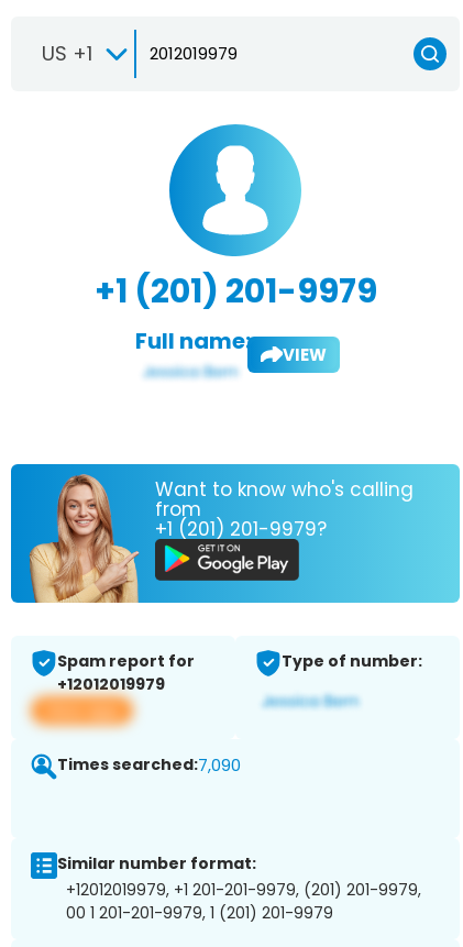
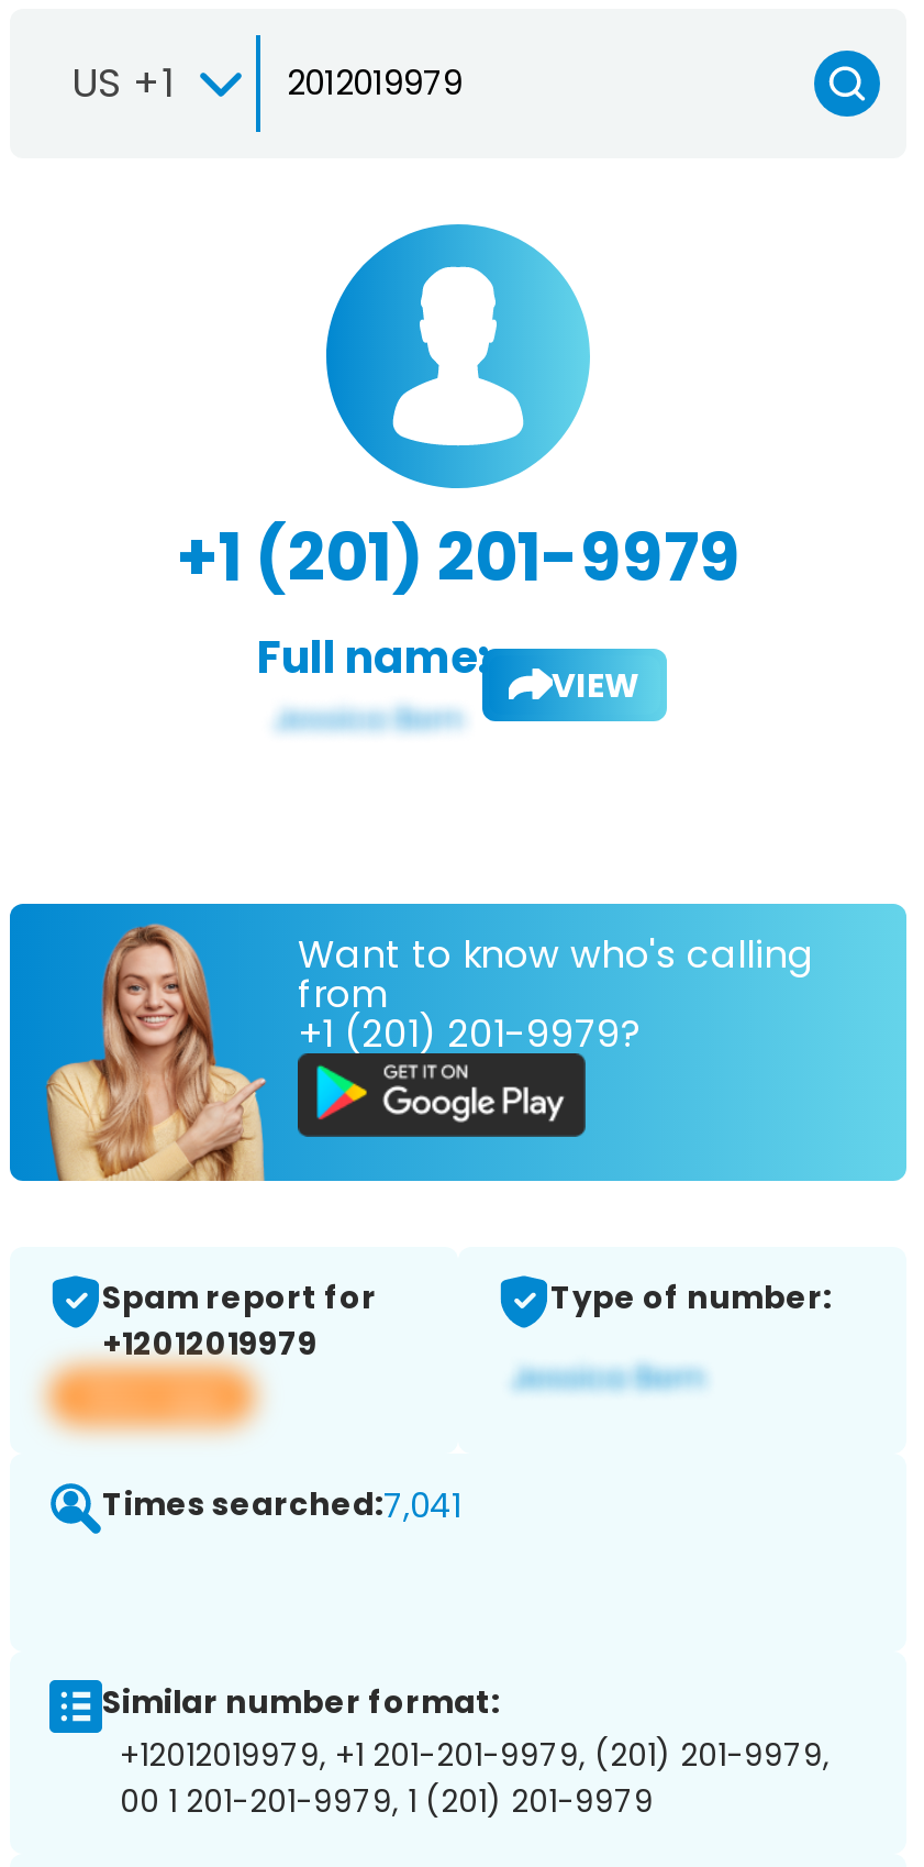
- Times searched:7,090
+ Times searched:7,041
